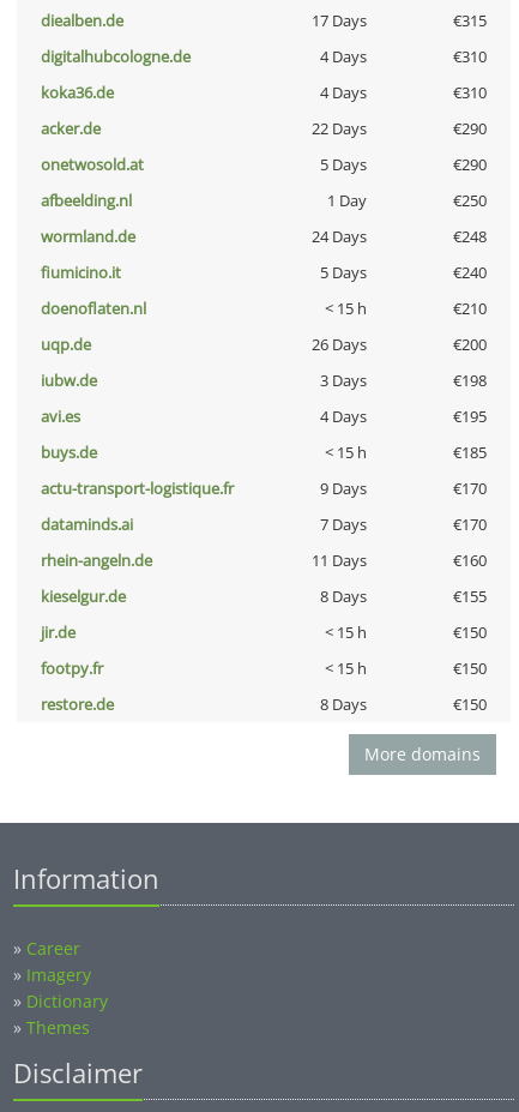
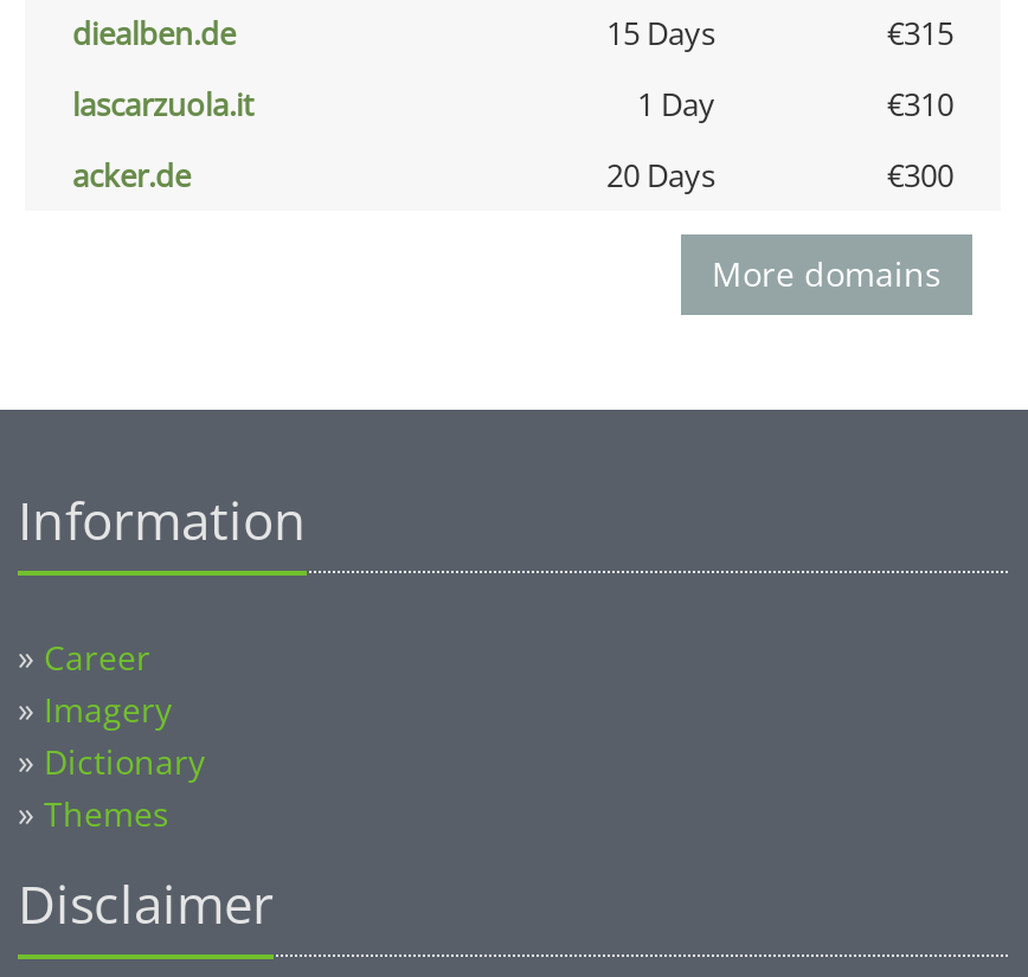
- 17 Days
+ 15 Days

- digitalhubcologne.de
- 4 Days
- €310
- koka36.de
- 4 Days
+ lascarzuola.it
+ 1 Day

- 22 Days
- €290
- onetwosold.at
- 5 Days
- €290
- afbeelding.nl
- 1 Day
- €250
- wormland.de
- 24 Days
- €248
- fiumicino.it
- 5 Days
- €240
- doenoflaten.nl
- < 15 h
- €210
- uqp.de
- 26 Days
- €200
- iubw.de
- 3 Days
- €198
- avi.es
- 4 Days
- €195
- buys.de
- < 15 h
- €185
- actu-transport-logistique.fr
- 9 Days
- €170
- dataminds.ai
- 7 Days
- €170
- rhein-angeln.de
- 11 Days
- €160
- kieselgur.de
- 8 Days
- €155
- jir.de
- < 15 h
- €150
- footpy.fr
- < 15 h
- €150
- restore.de
- 8 Days
- €150
+ 20 Days
+ €300
